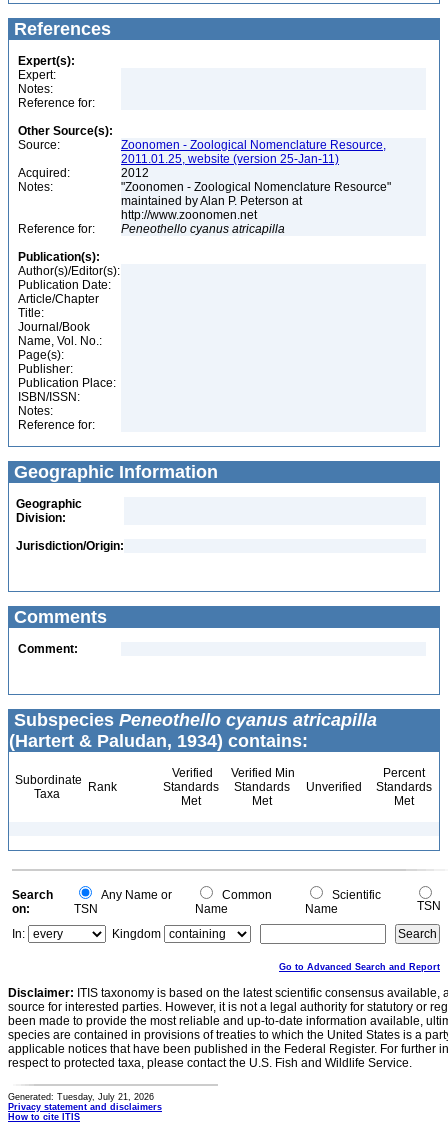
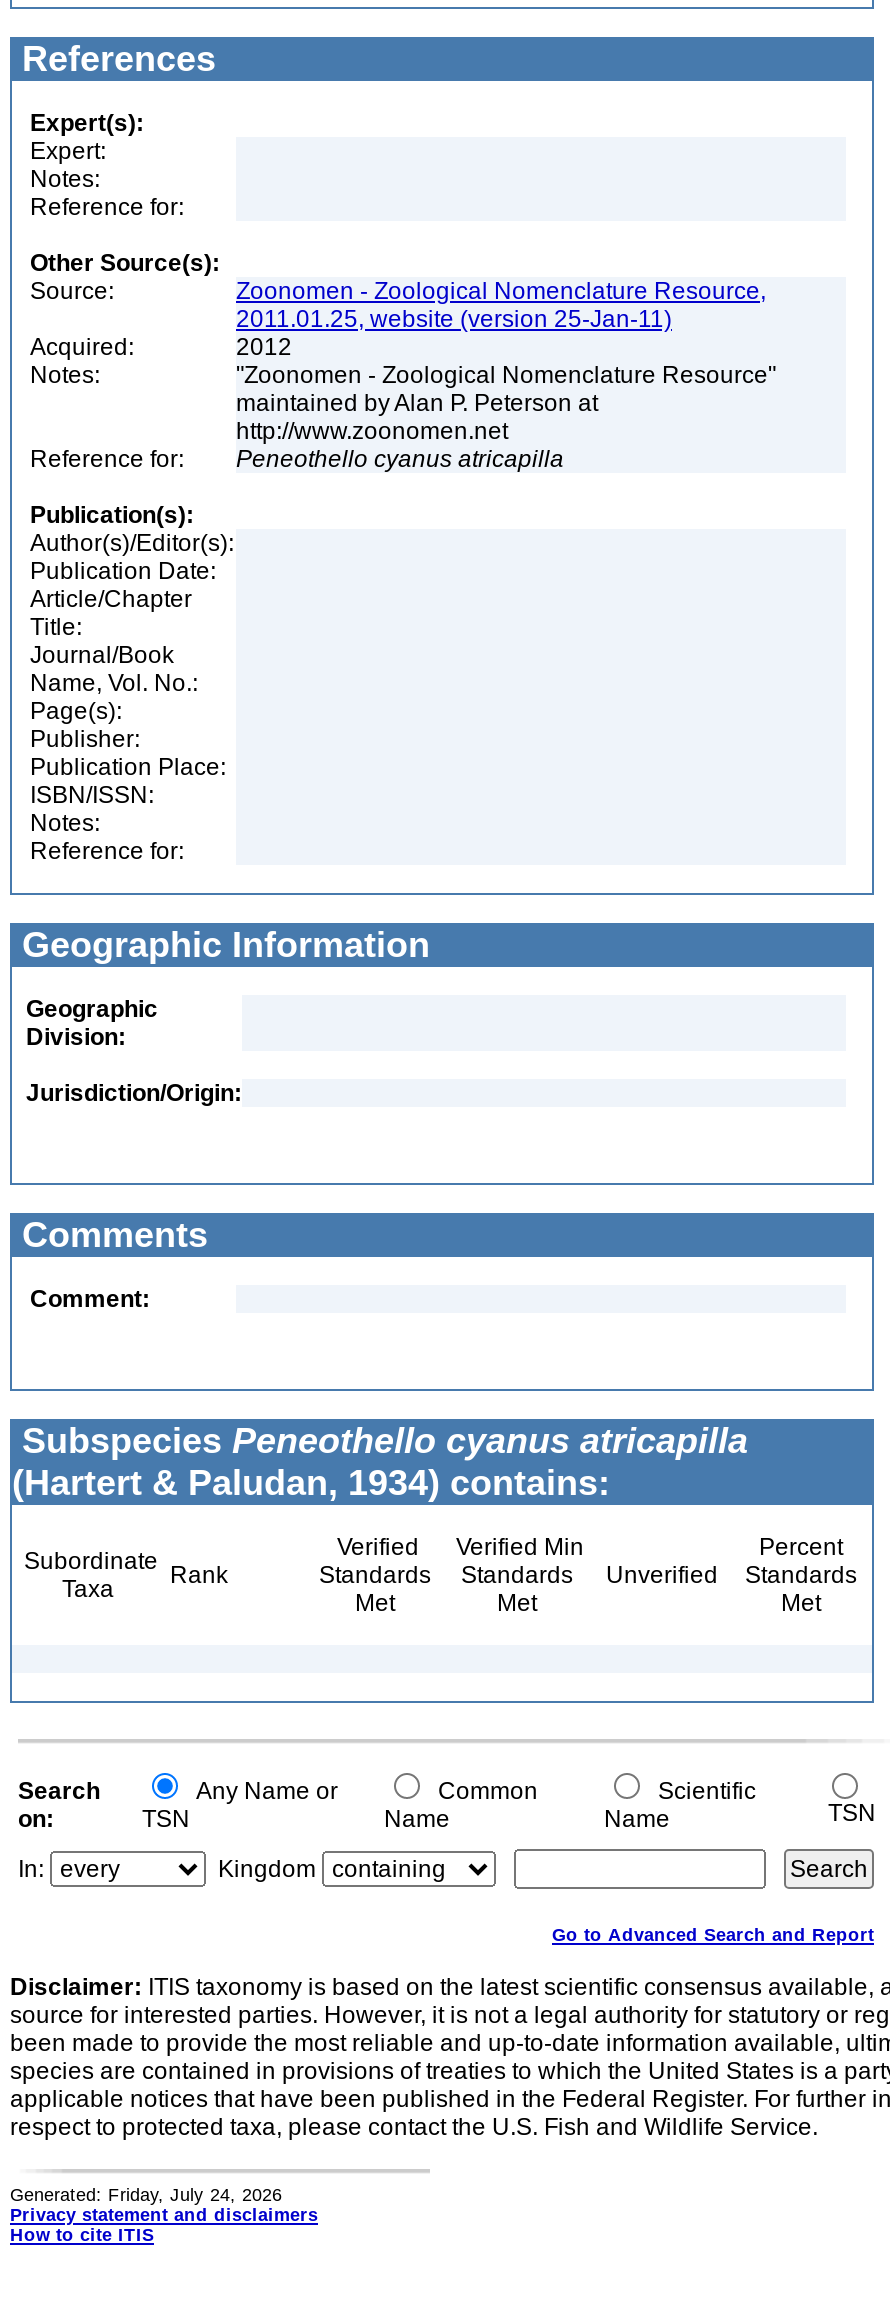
- Generated: Tuesday, July 21, 2026
+ Generated: Friday, July 24, 2026
